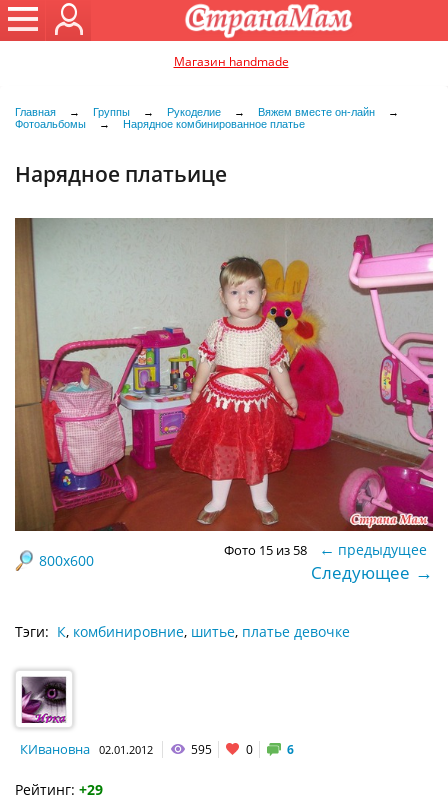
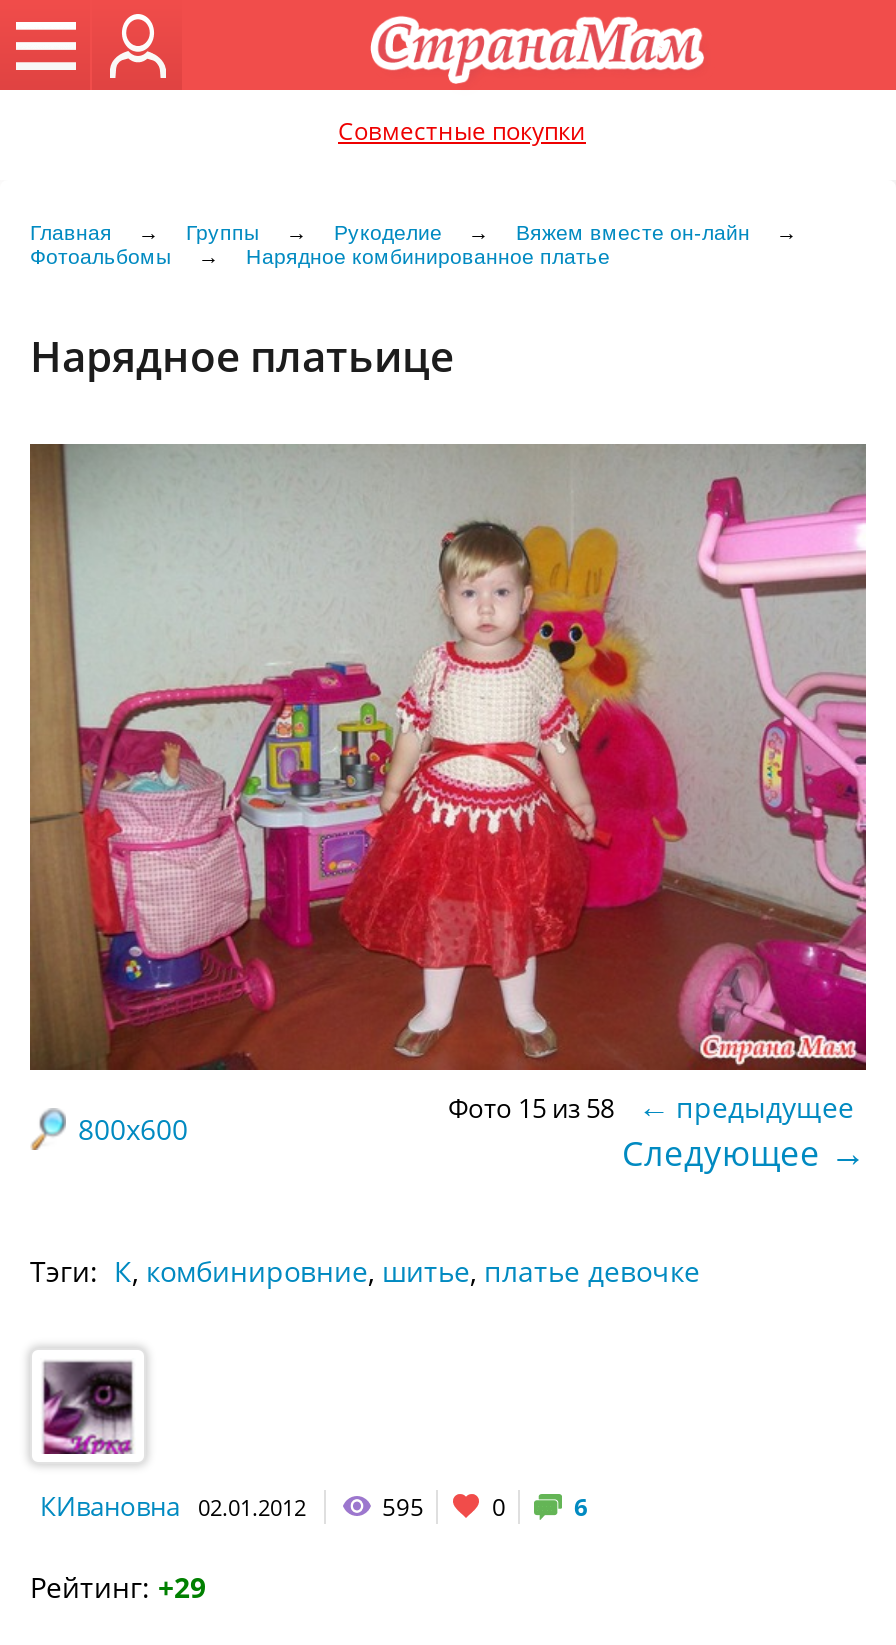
- Магазин handmade
+ Совместные покупки
